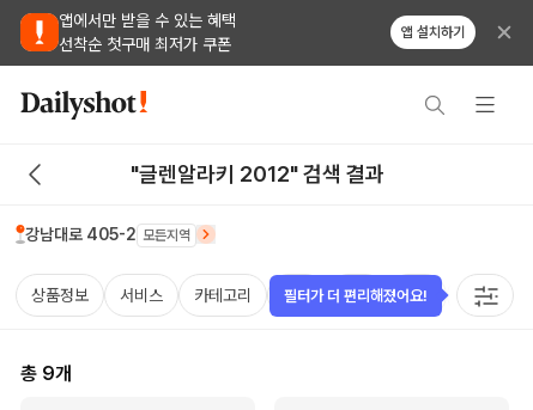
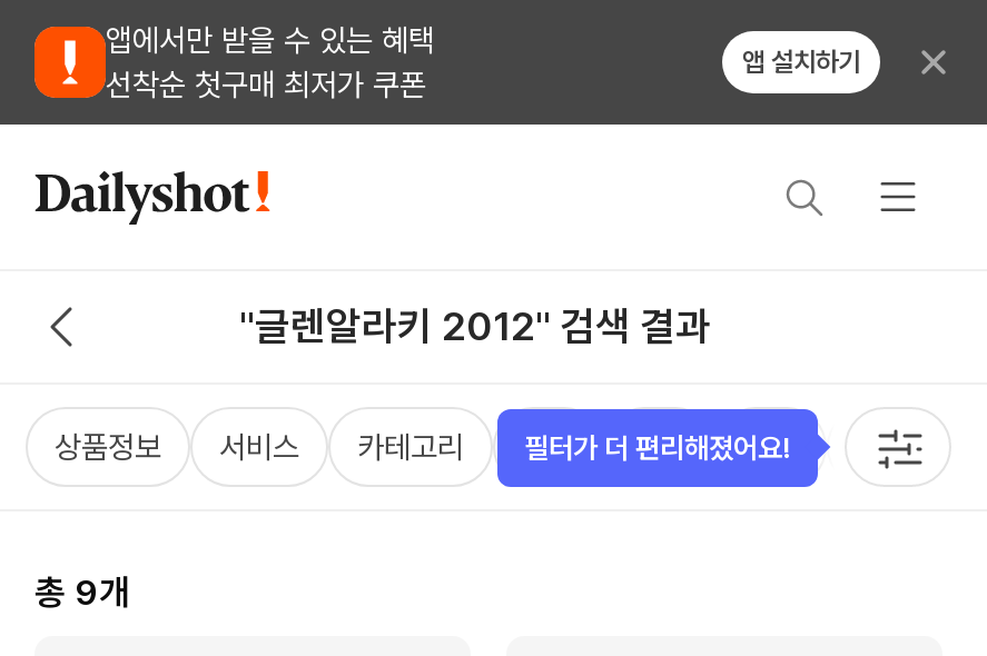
- 강남대로 405-2 모든지역
